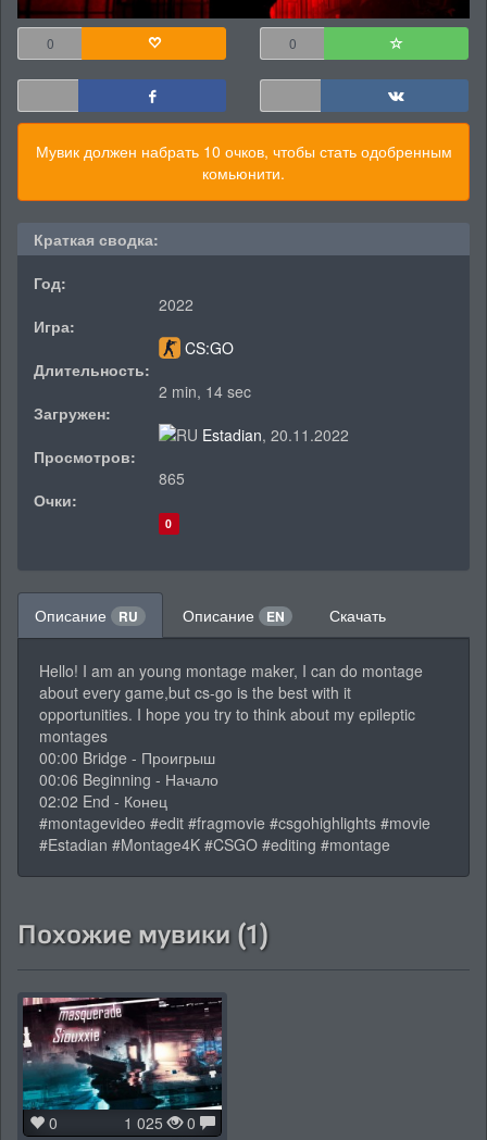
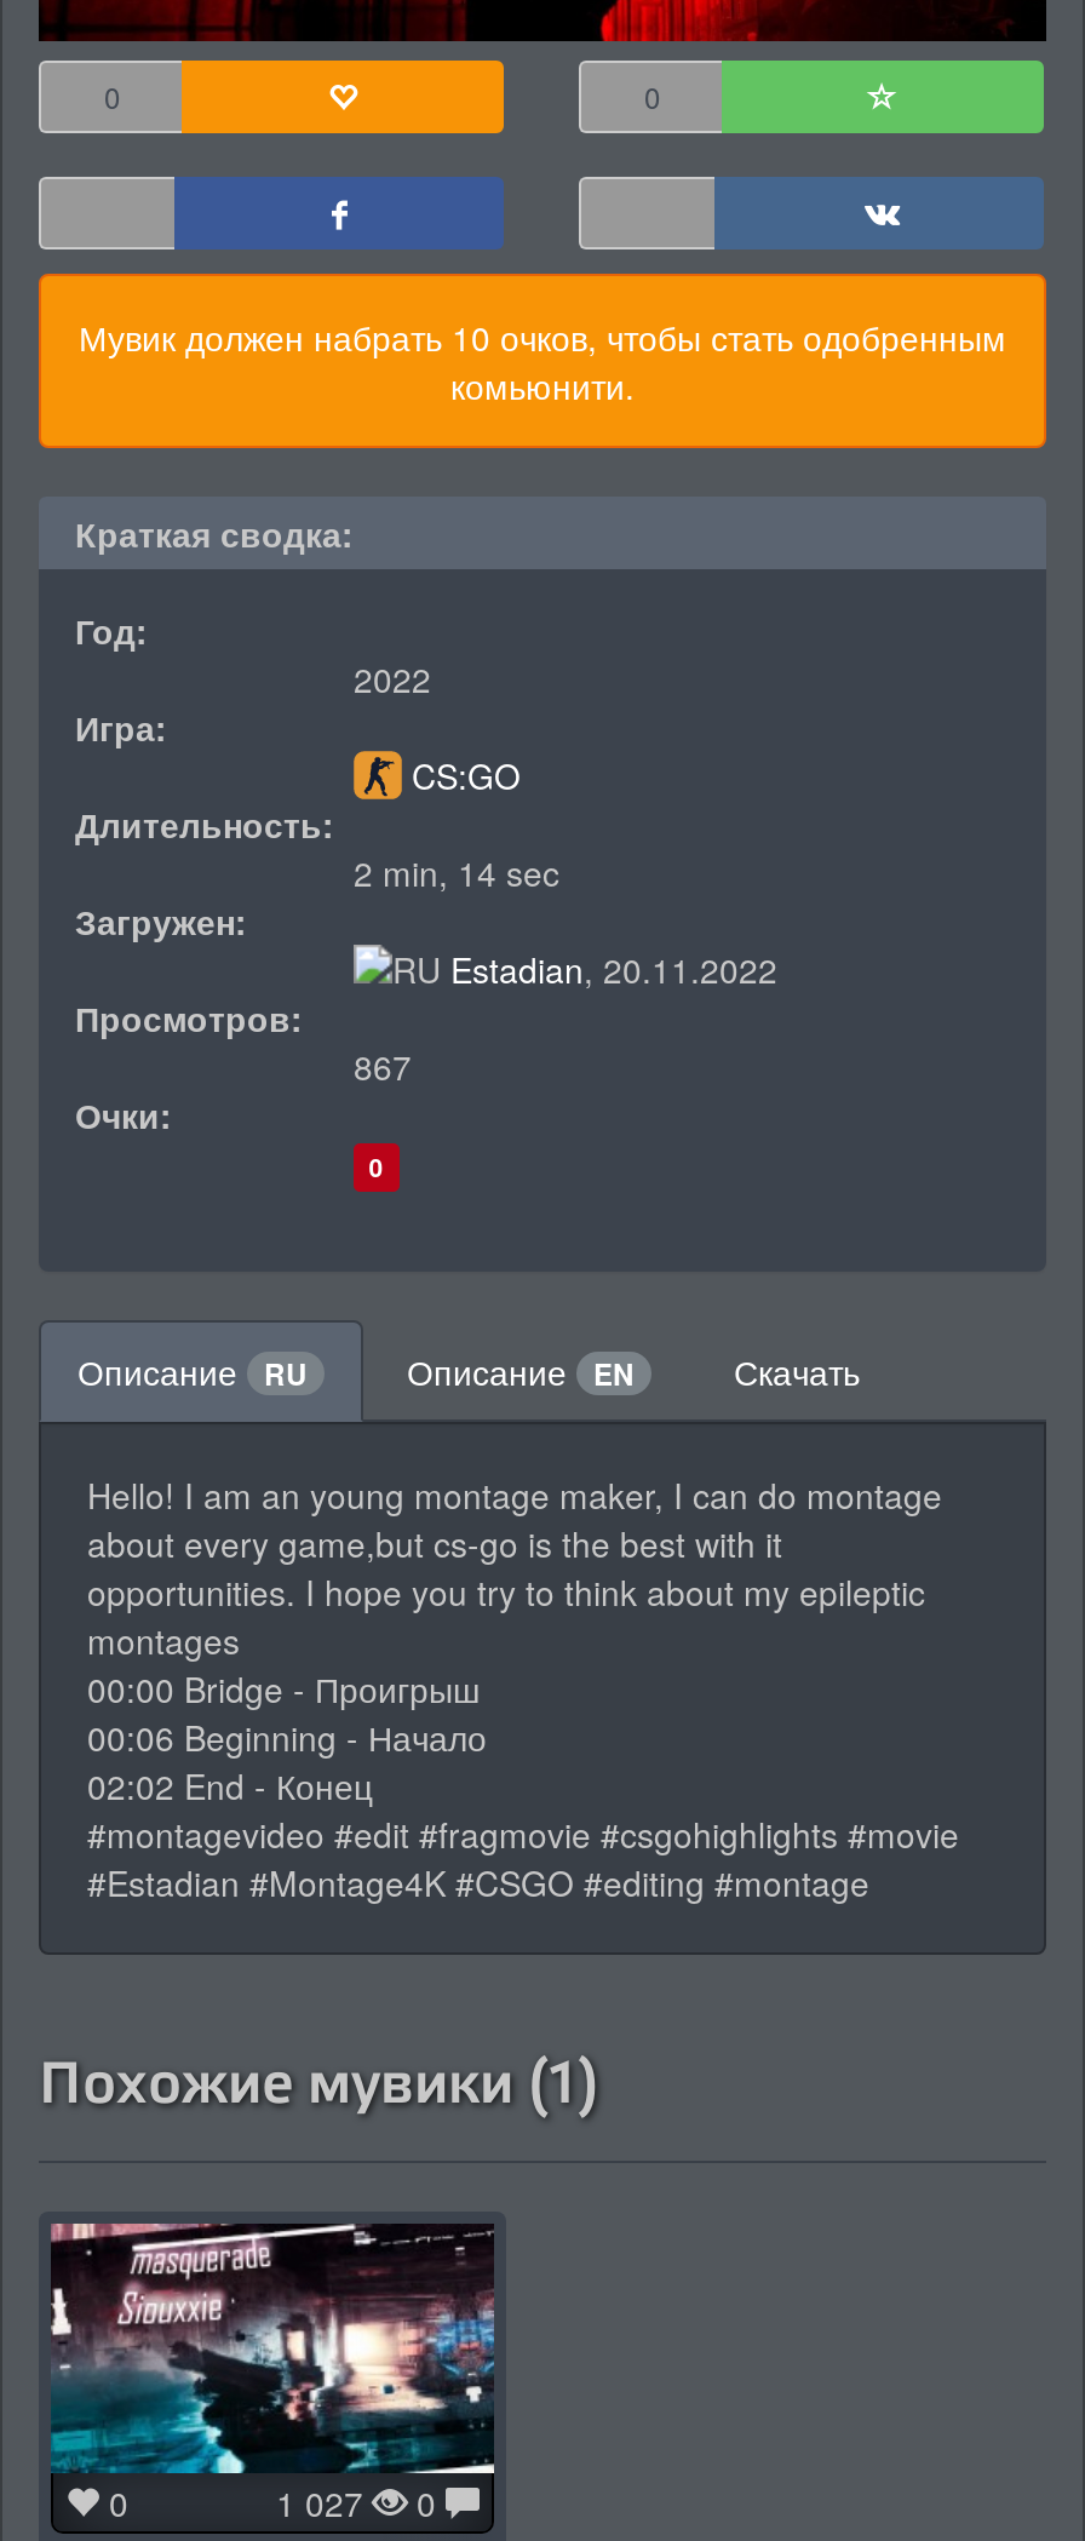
- 865
+ 867

- 1 025
+ 1 027
